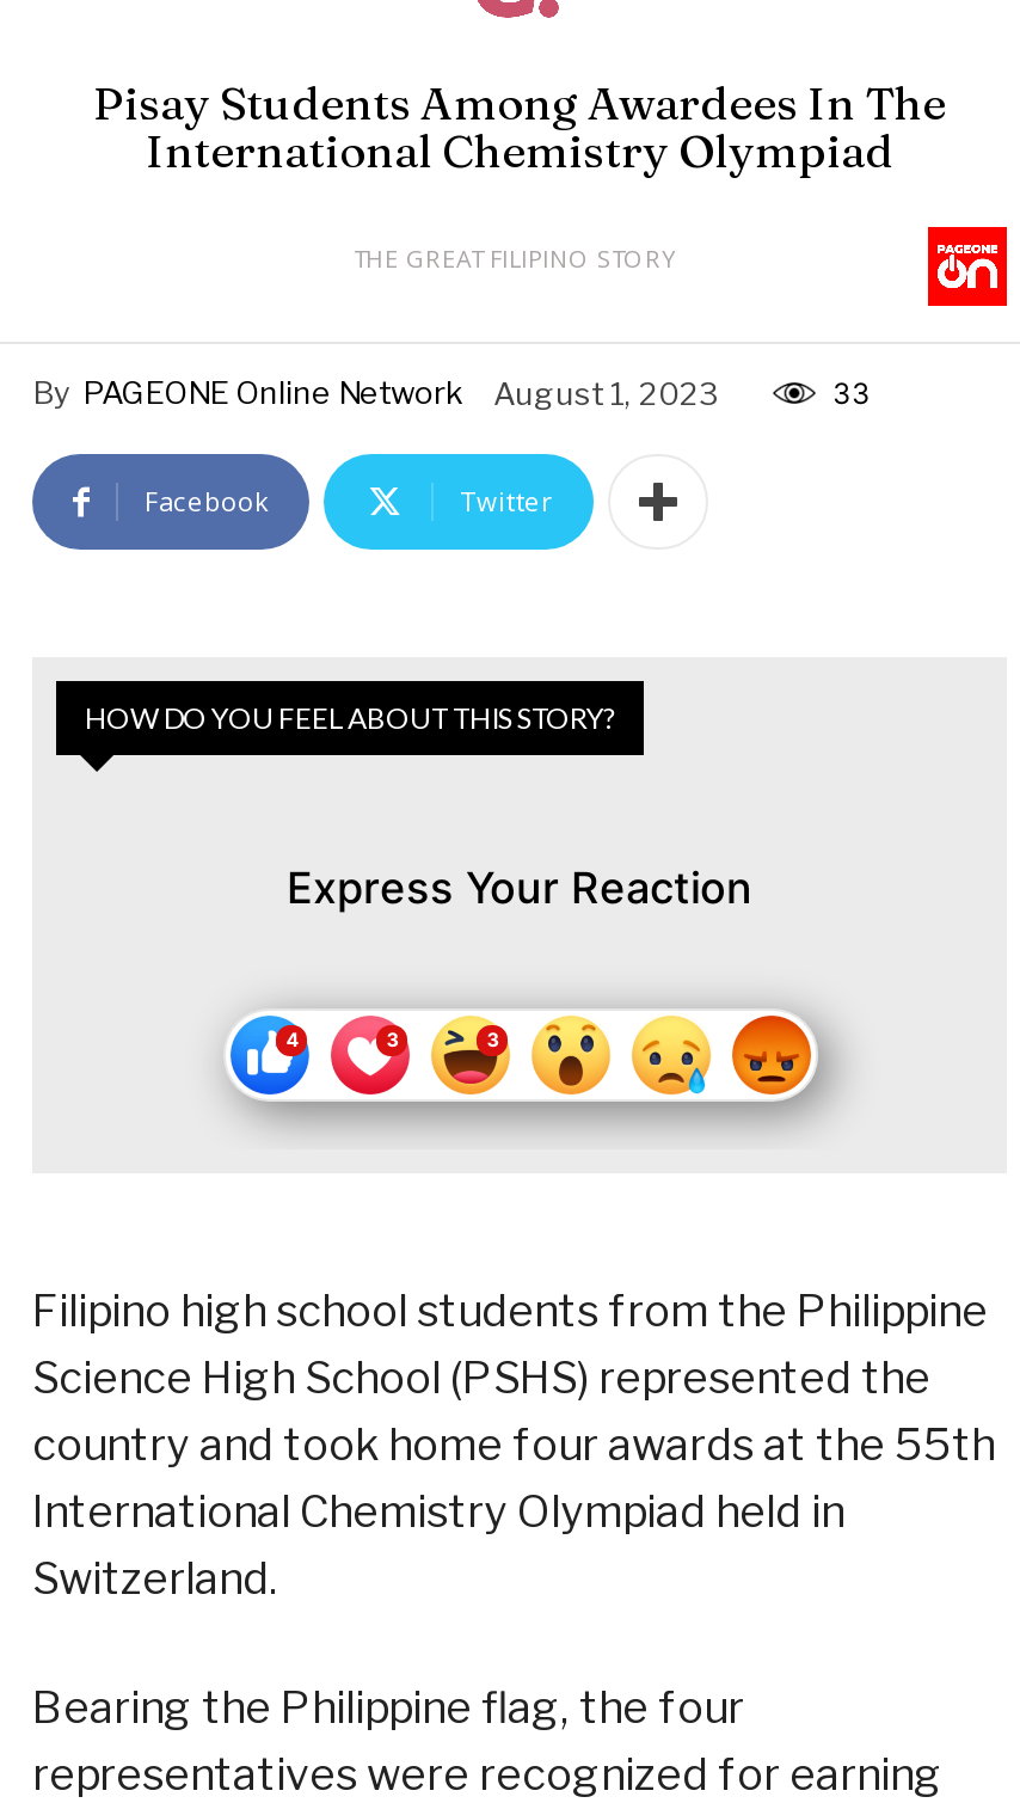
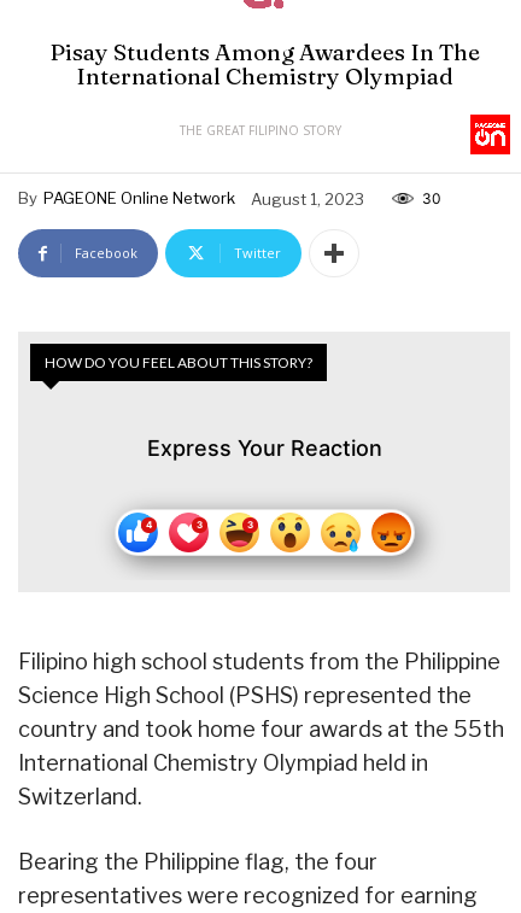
- 33
+ 30
